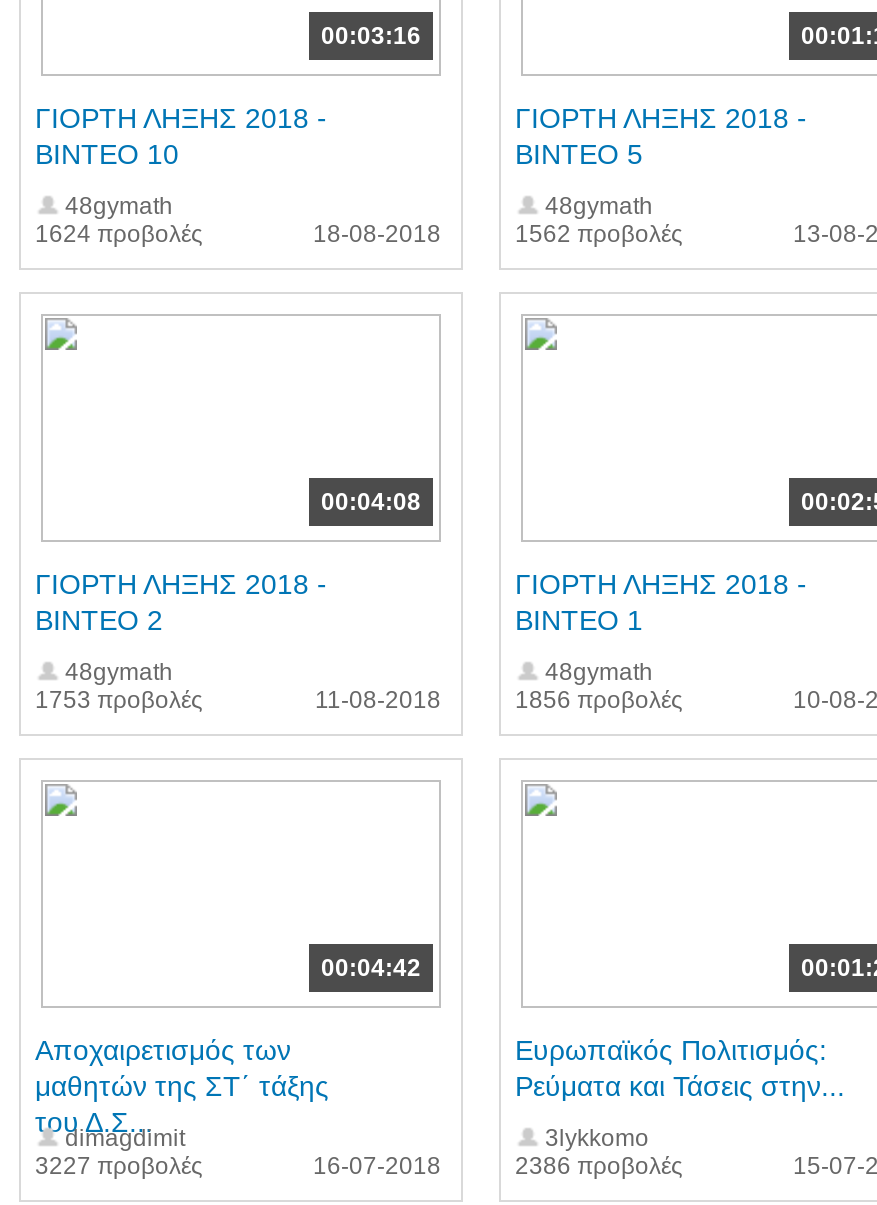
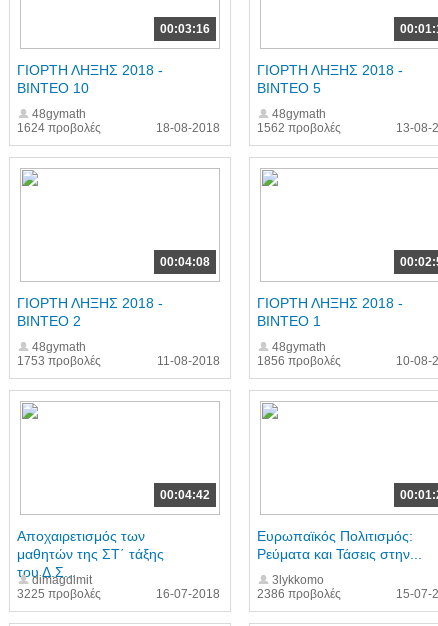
- 3227 προβολές
+ 3225 προβολές
